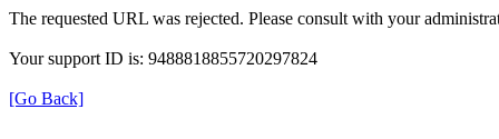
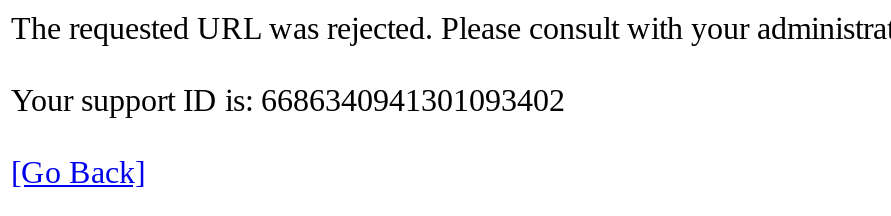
- Your support ID is: 9488818855720297824
+ Your support ID is: 6686340941301093402
